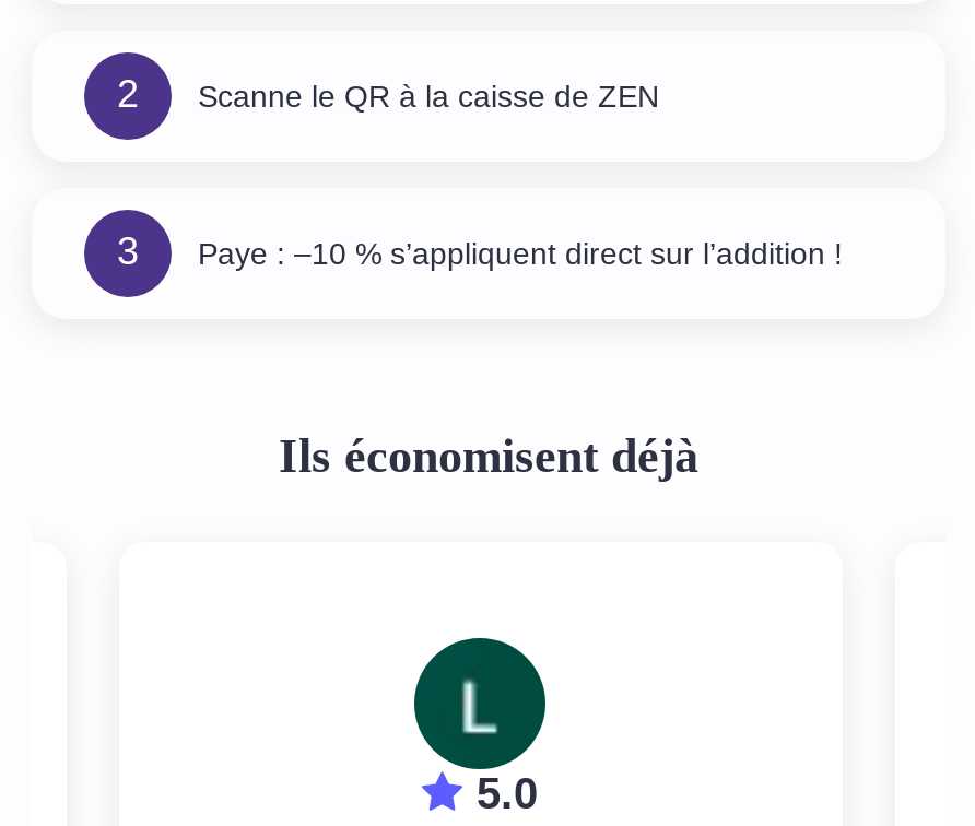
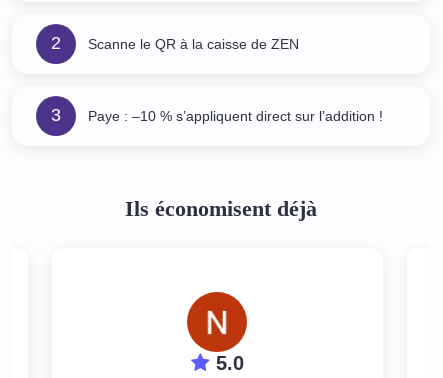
- [image]
+ [image]
